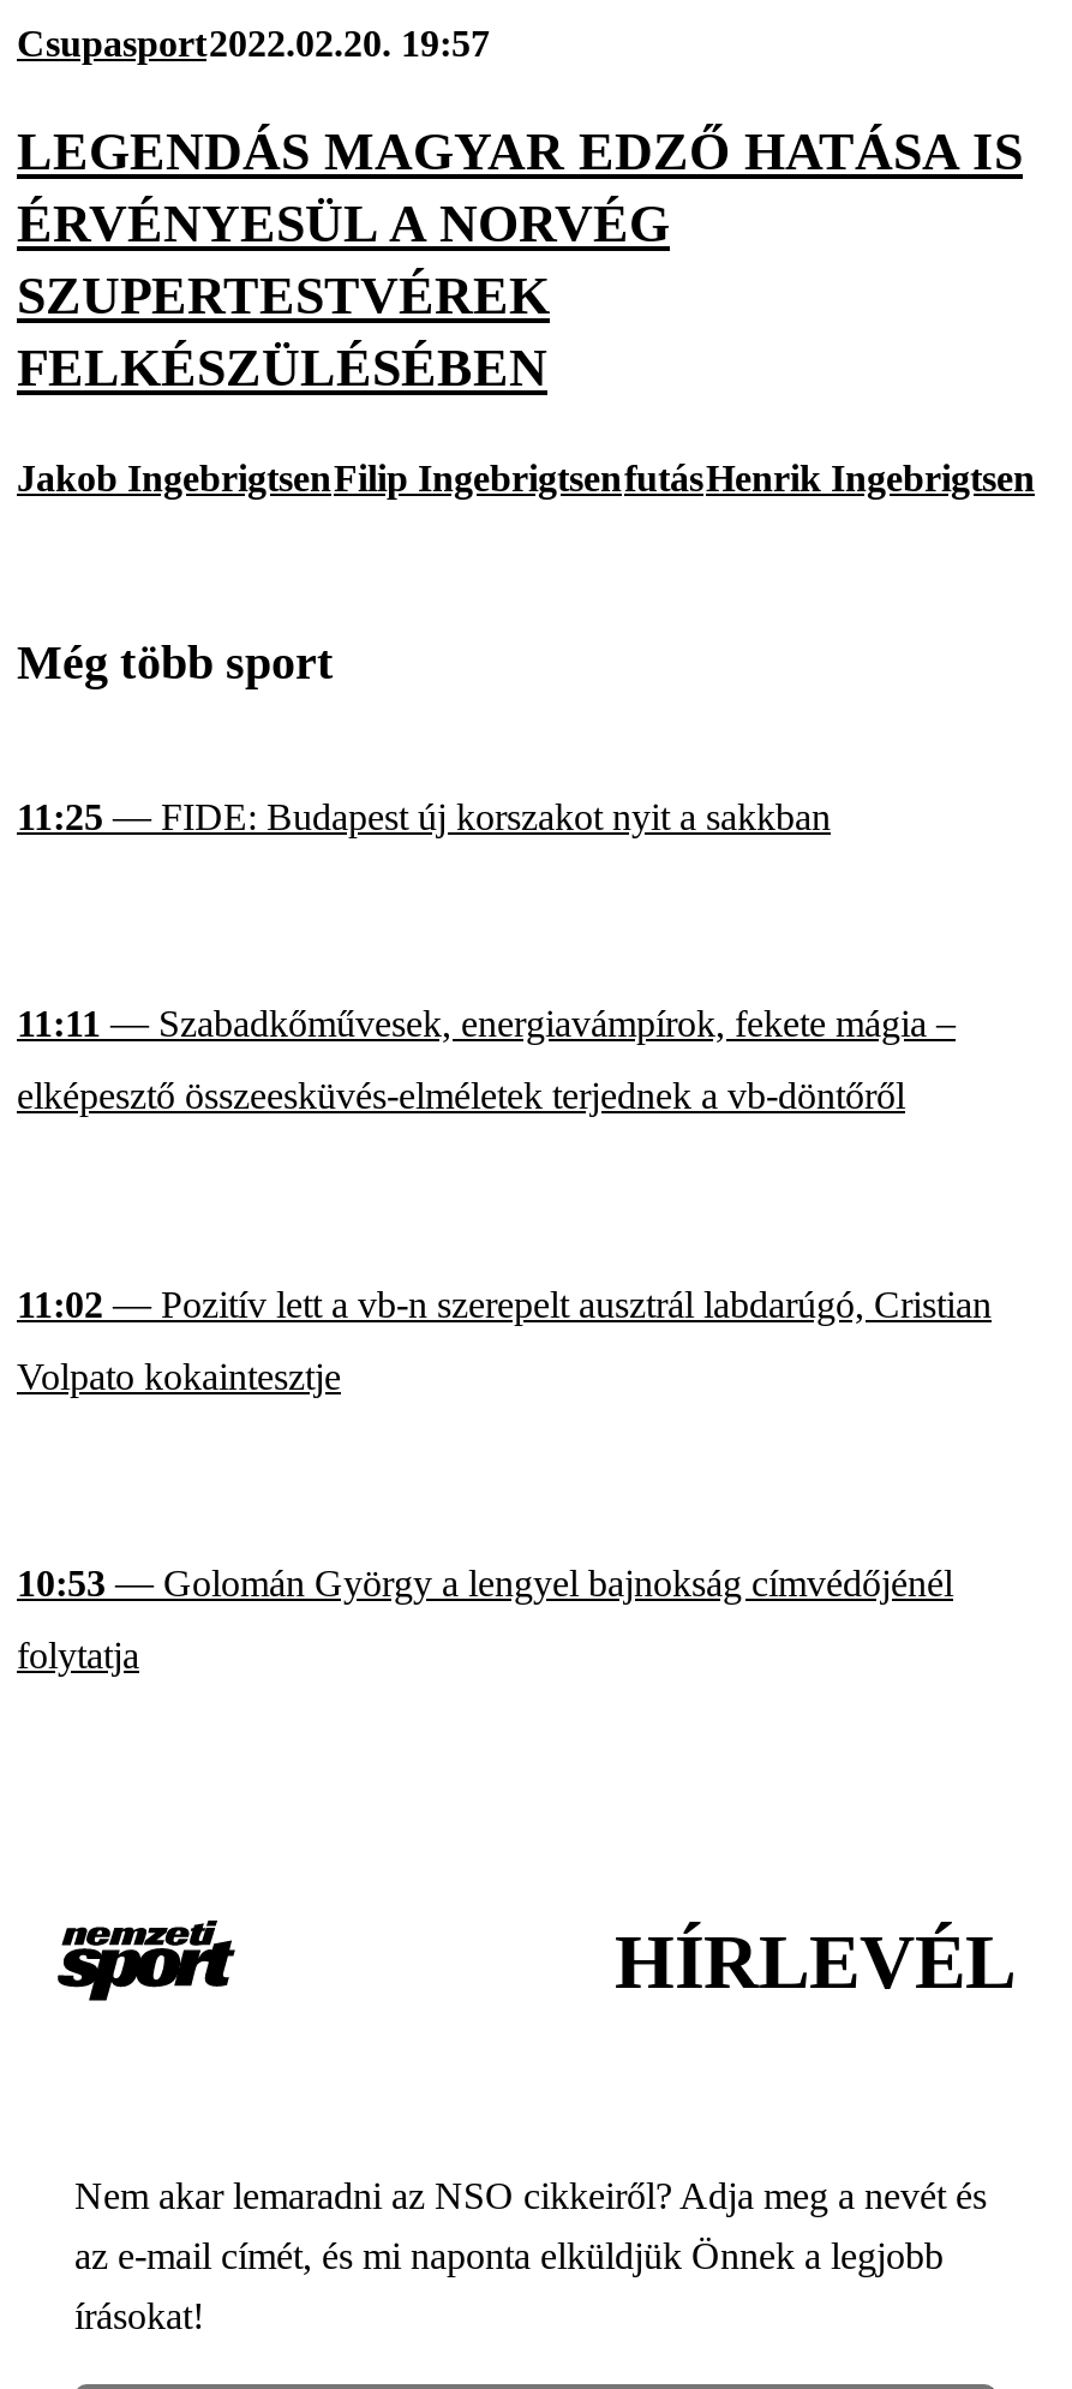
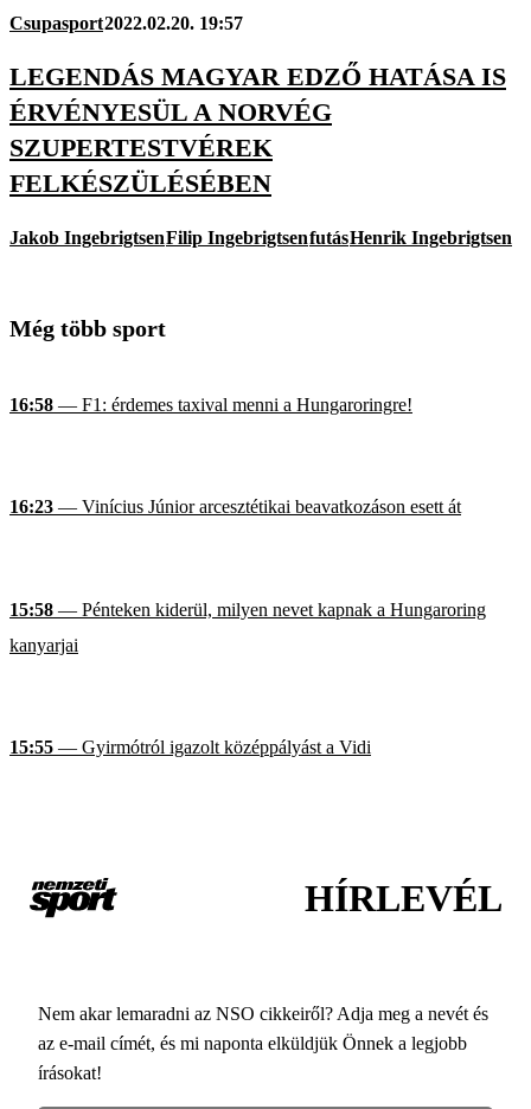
- 11:25 — FIDE: Budapest új korszakot nyit a sakkban
+ 16:58 — F1: érdemes taxival menni a Hungaroringre!

- 11:11 — Szabadkőművesek, energiavámpírok, fekete mágia –
- elképesztő összeesküvés-elméletek terjednek a vb-döntőről
+ 16:23 — Vinícius Júnior arcesztétikai beavatkozáson esett át

- 11:02 — Pozitív lett a vb-n szerepelt ausztrál labdarúgó, Cristian
- Volpato kokaintesztje
+ 15:58 — Pénteken kiderül, milyen nevet kapnak a Hungaroring
+ kanyarjai

- 10:53 — Golomán György a lengyel bajnokság címvédőjénél
- folytatja
+ 15:55 — Gyirmótról igazolt középpályást a Vidi
